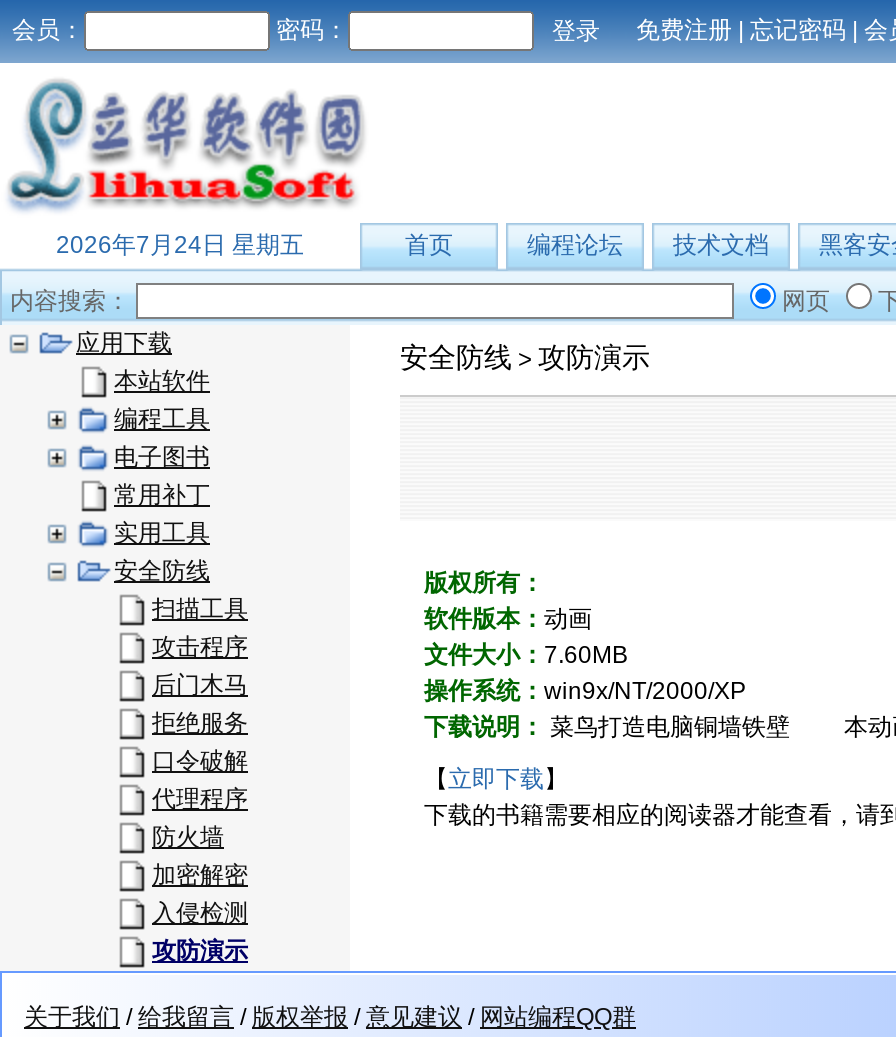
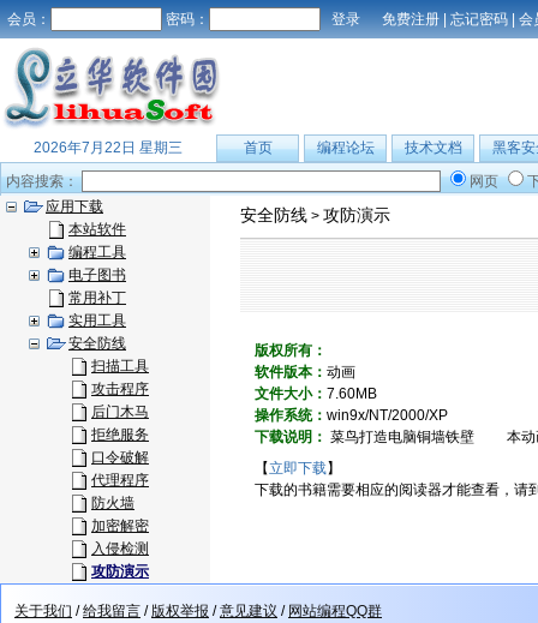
- 2026年7月24日 星期五
+ 2026年7月22日 星期三
